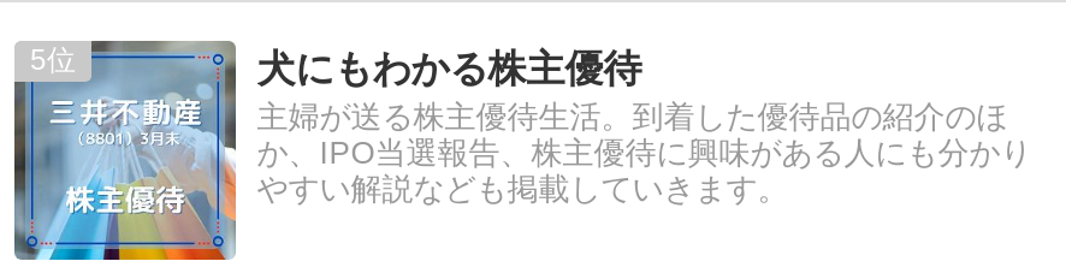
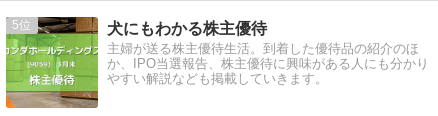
- [image]
+ [image]
